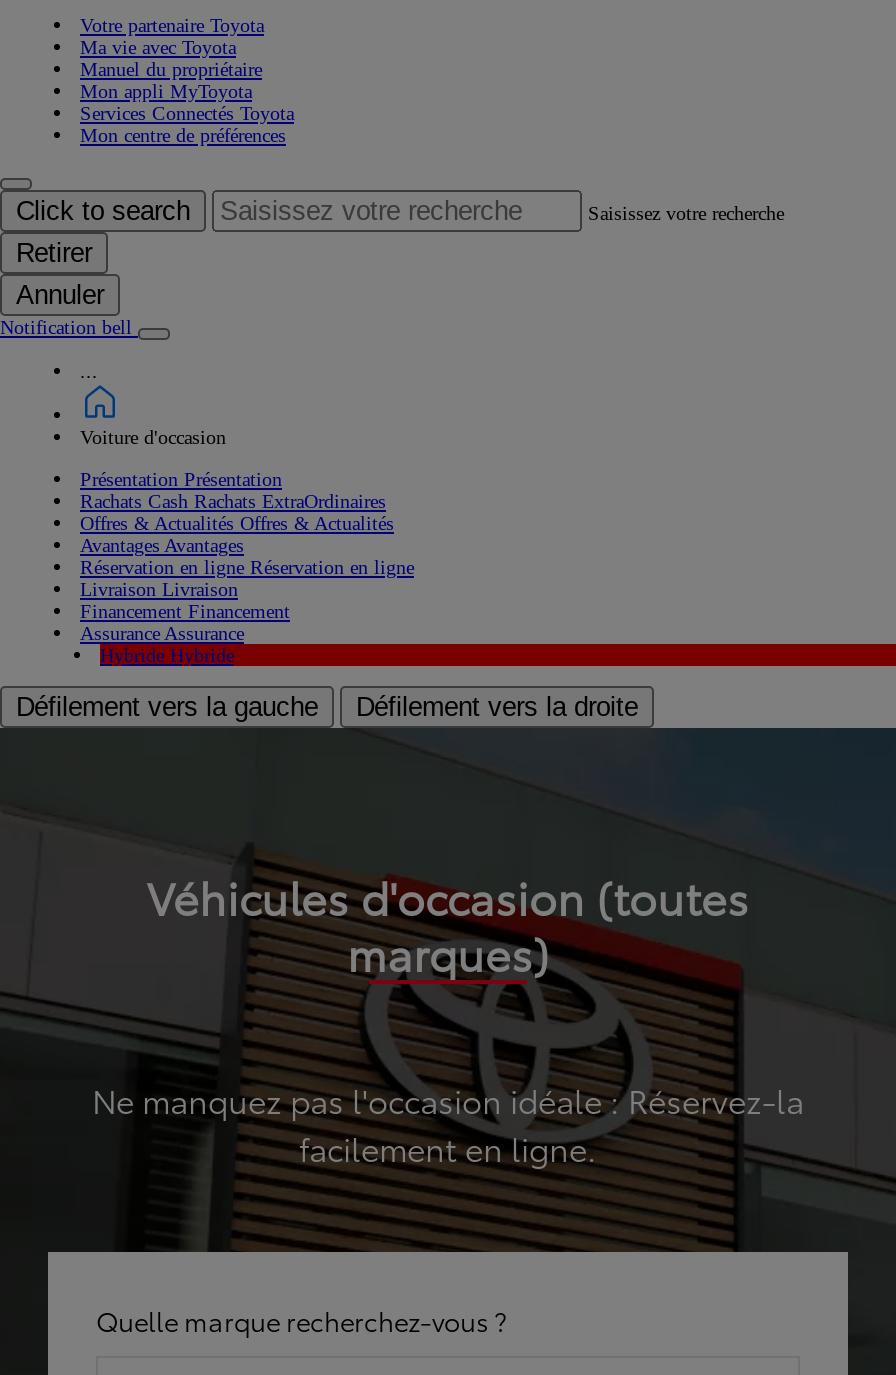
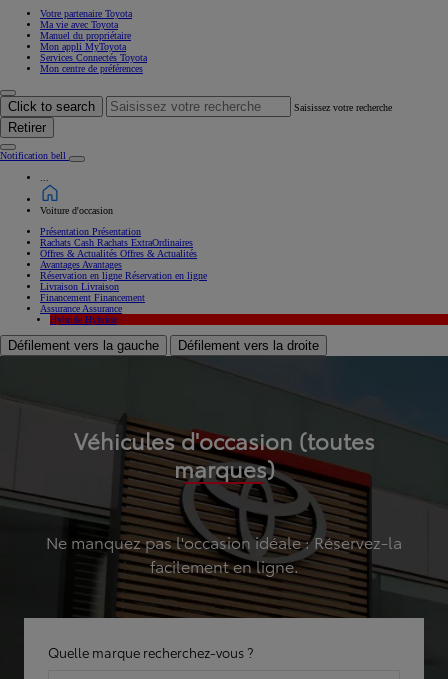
- Annuler
